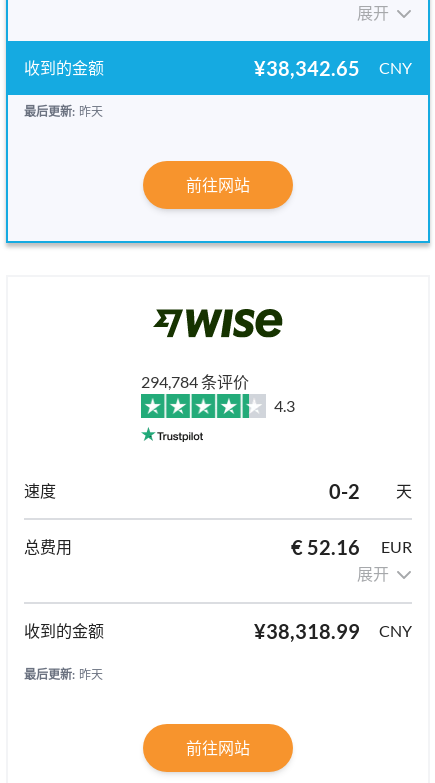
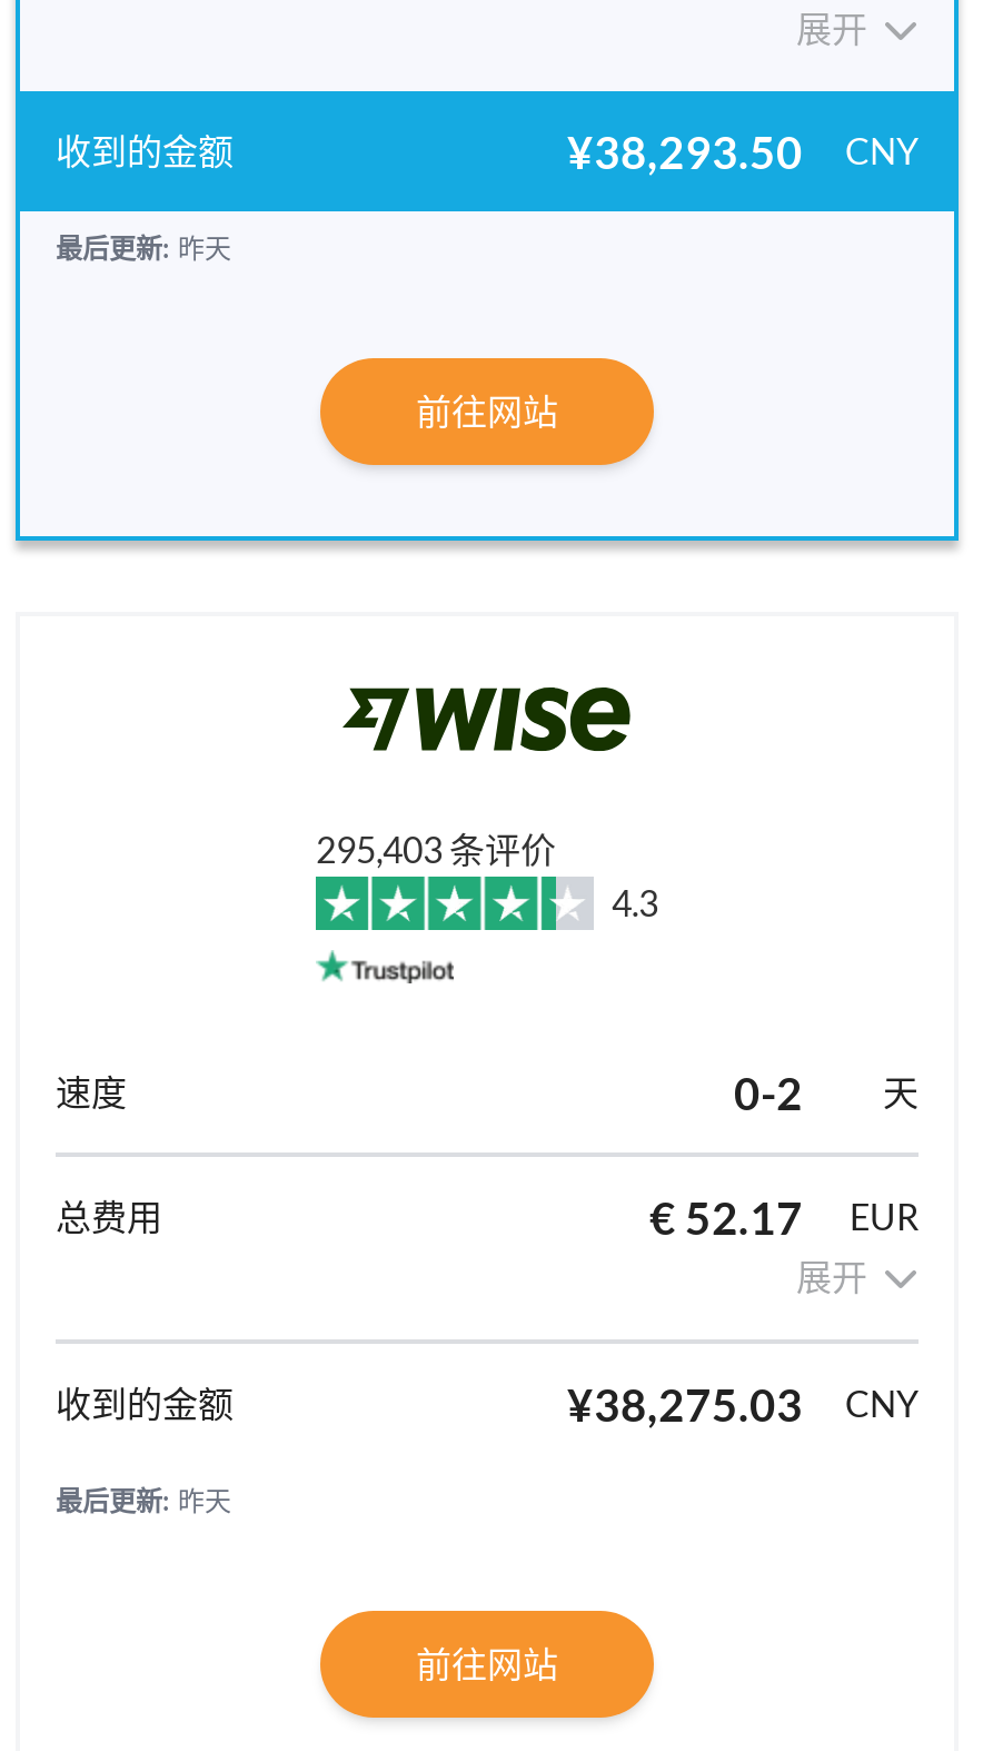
- ¥38,342.65 CNY
+ ¥38,293.50 CNY

- 294,784 条评价
+ 295,403 条评价

- € 52.16 EUR
+ € 52.17 EUR

- ¥38,318.99 CNY
+ ¥38,275.03 CNY
